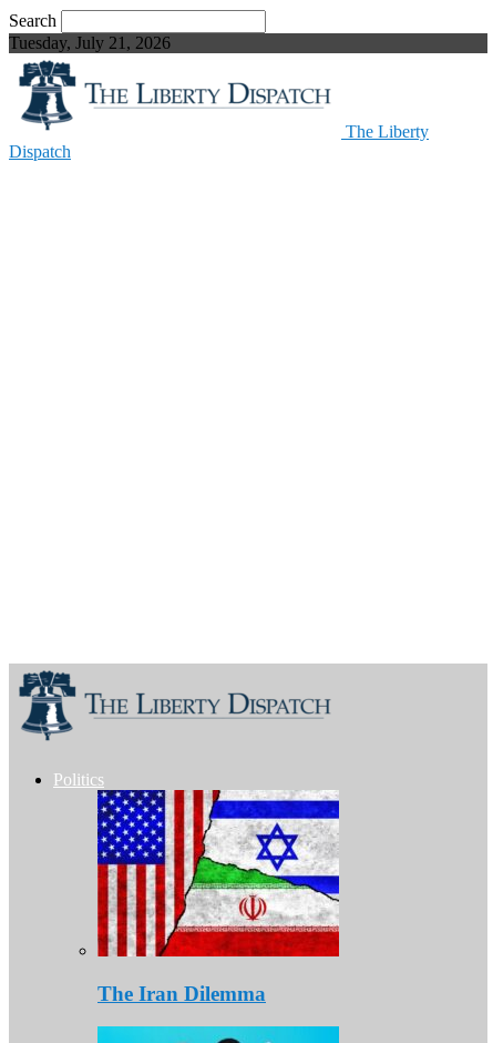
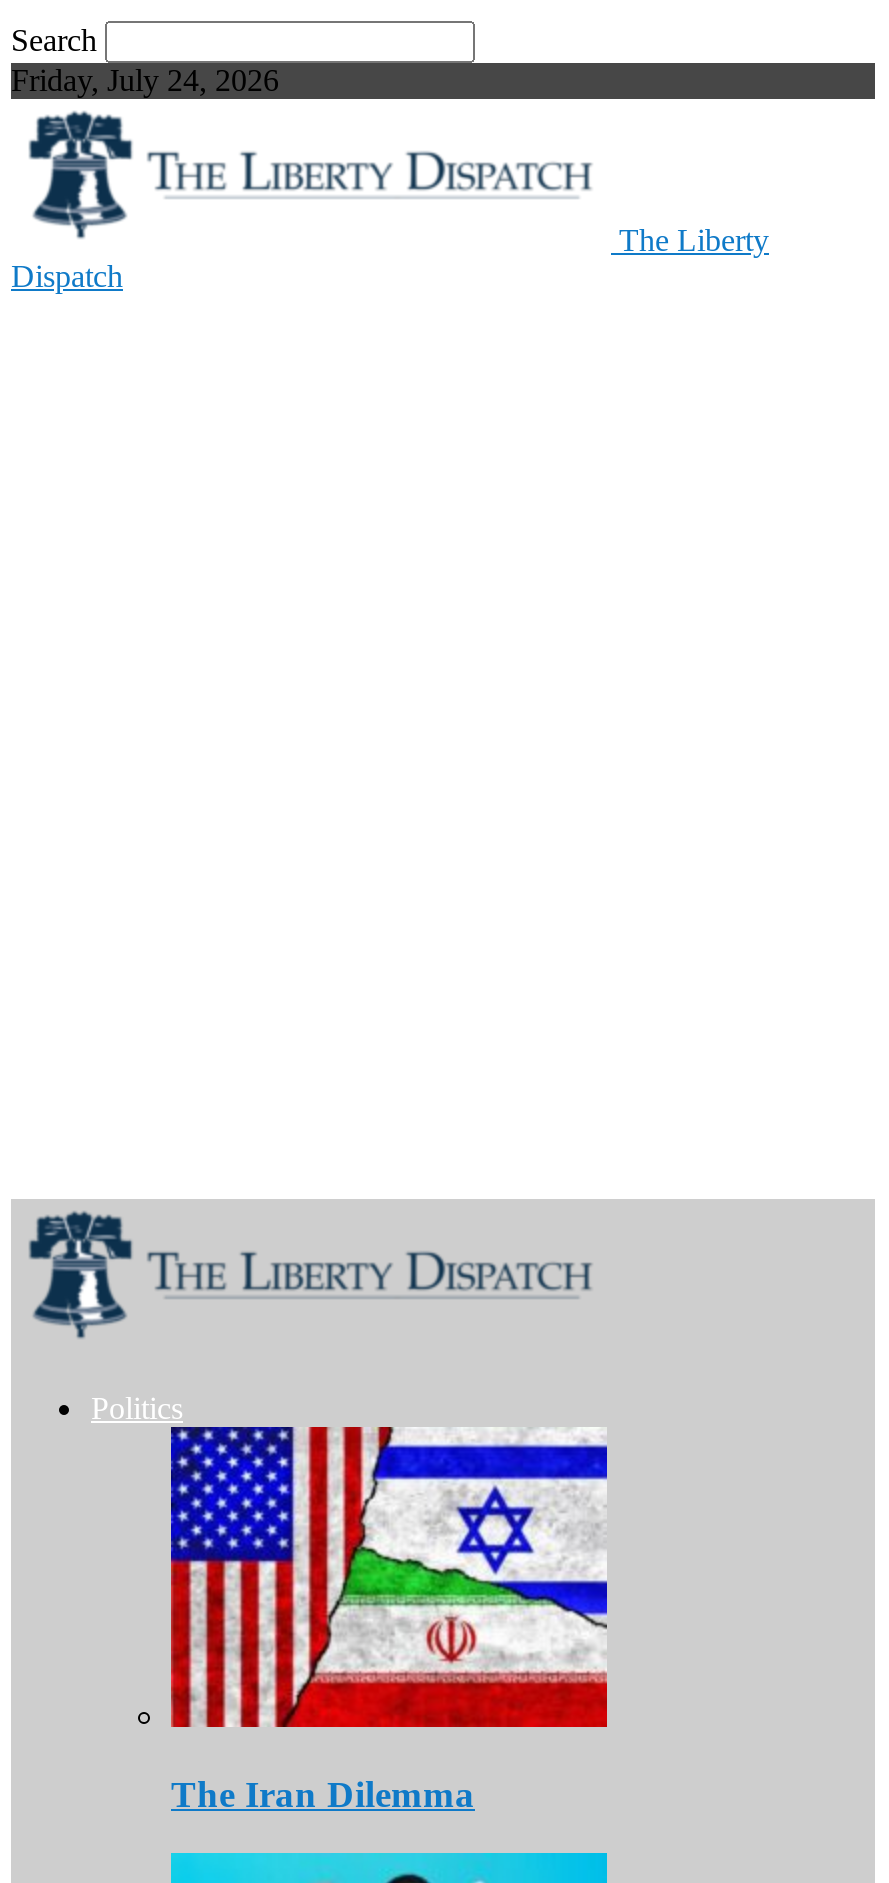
- Tuesday, July 21, 2026
+ Friday, July 24, 2026
